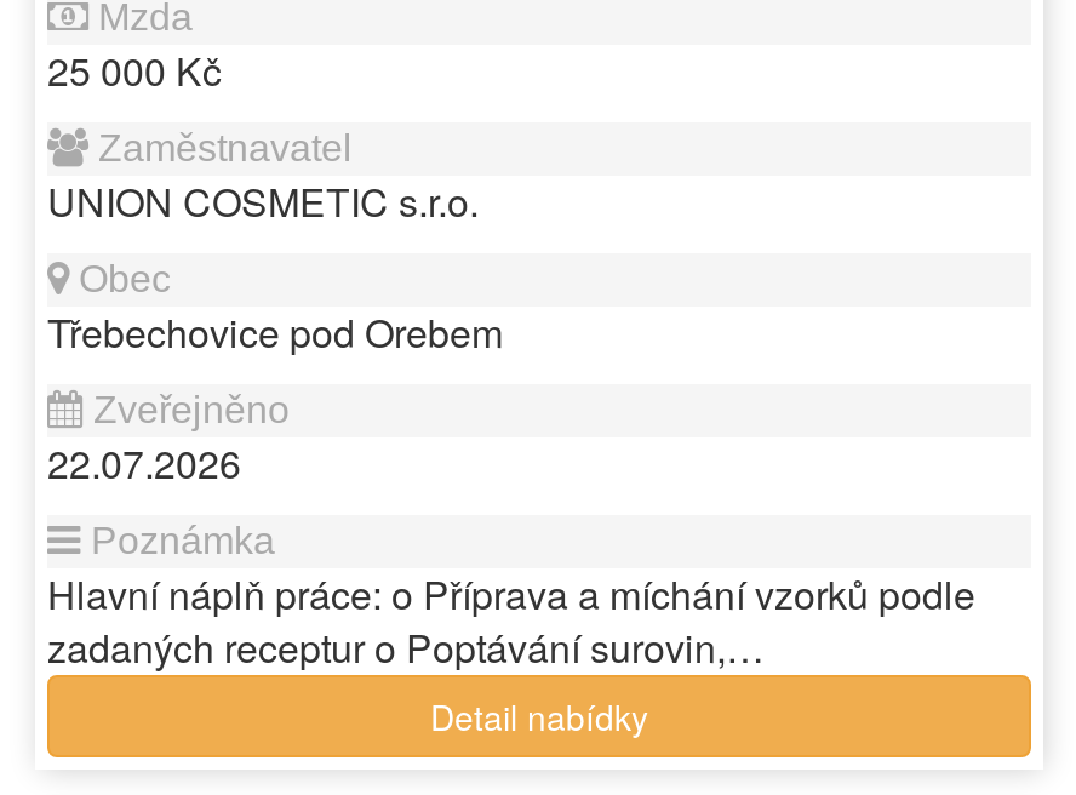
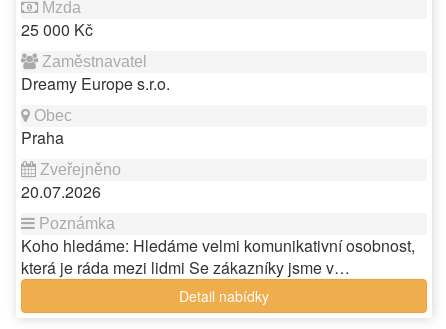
- UNION COSMETIC s.r.o.
+ Dreamy Europe s.r.o.

- Třebechovice pod Orebem
+ Praha

- 22.07.2026
+ 20.07.2026

- Hlavní náplň práce: o Příprava a míchání vzorků podle
- zadaných receptur o Poptávání surovin,…
+ Koho hledáme: Hledáme velmi komunikativní osobnost,
+ která je ráda mezi lidmi Se zákazníky jsme v…
